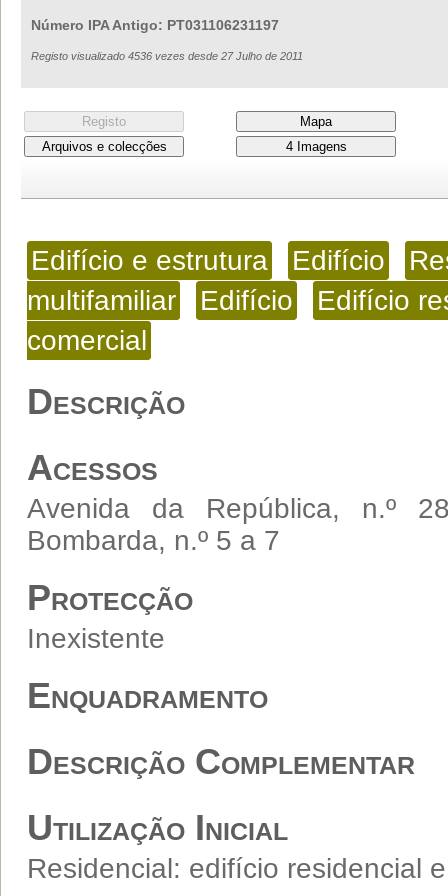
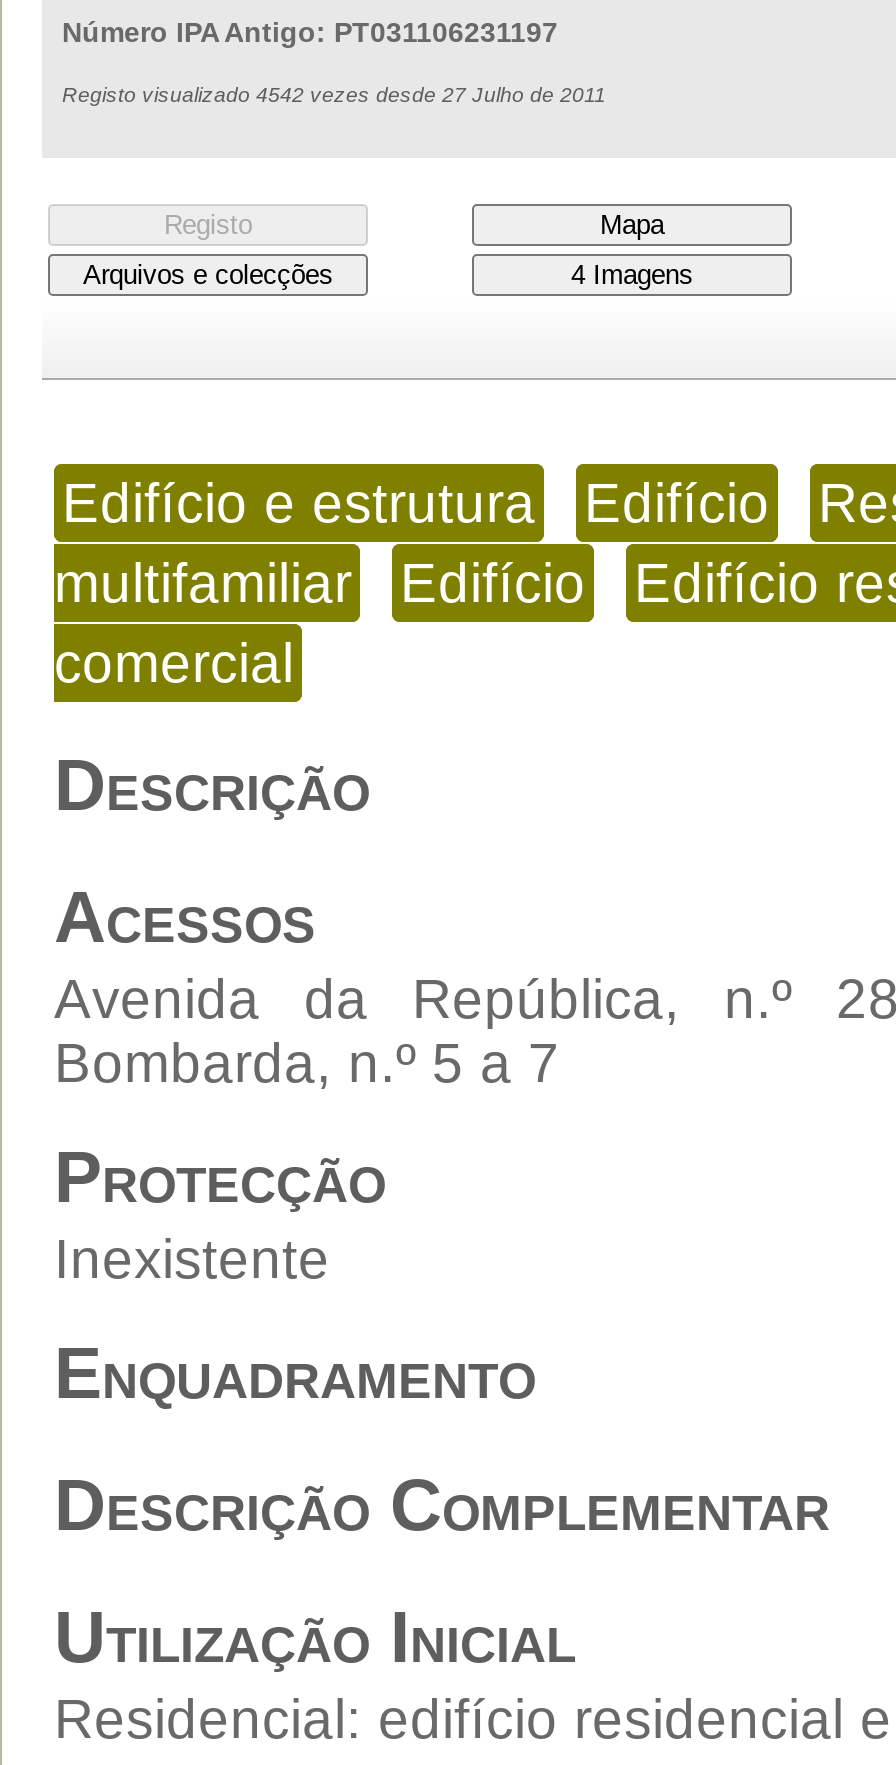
- Registo visualizado 4536 vezes desde 27 Julho de 2011
+ Registo visualizado 4542 vezes desde 27 Julho de 2011
